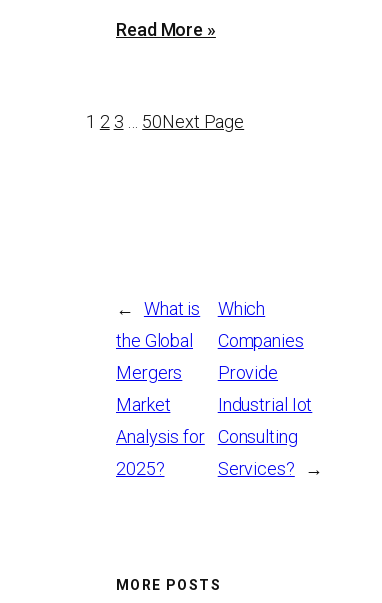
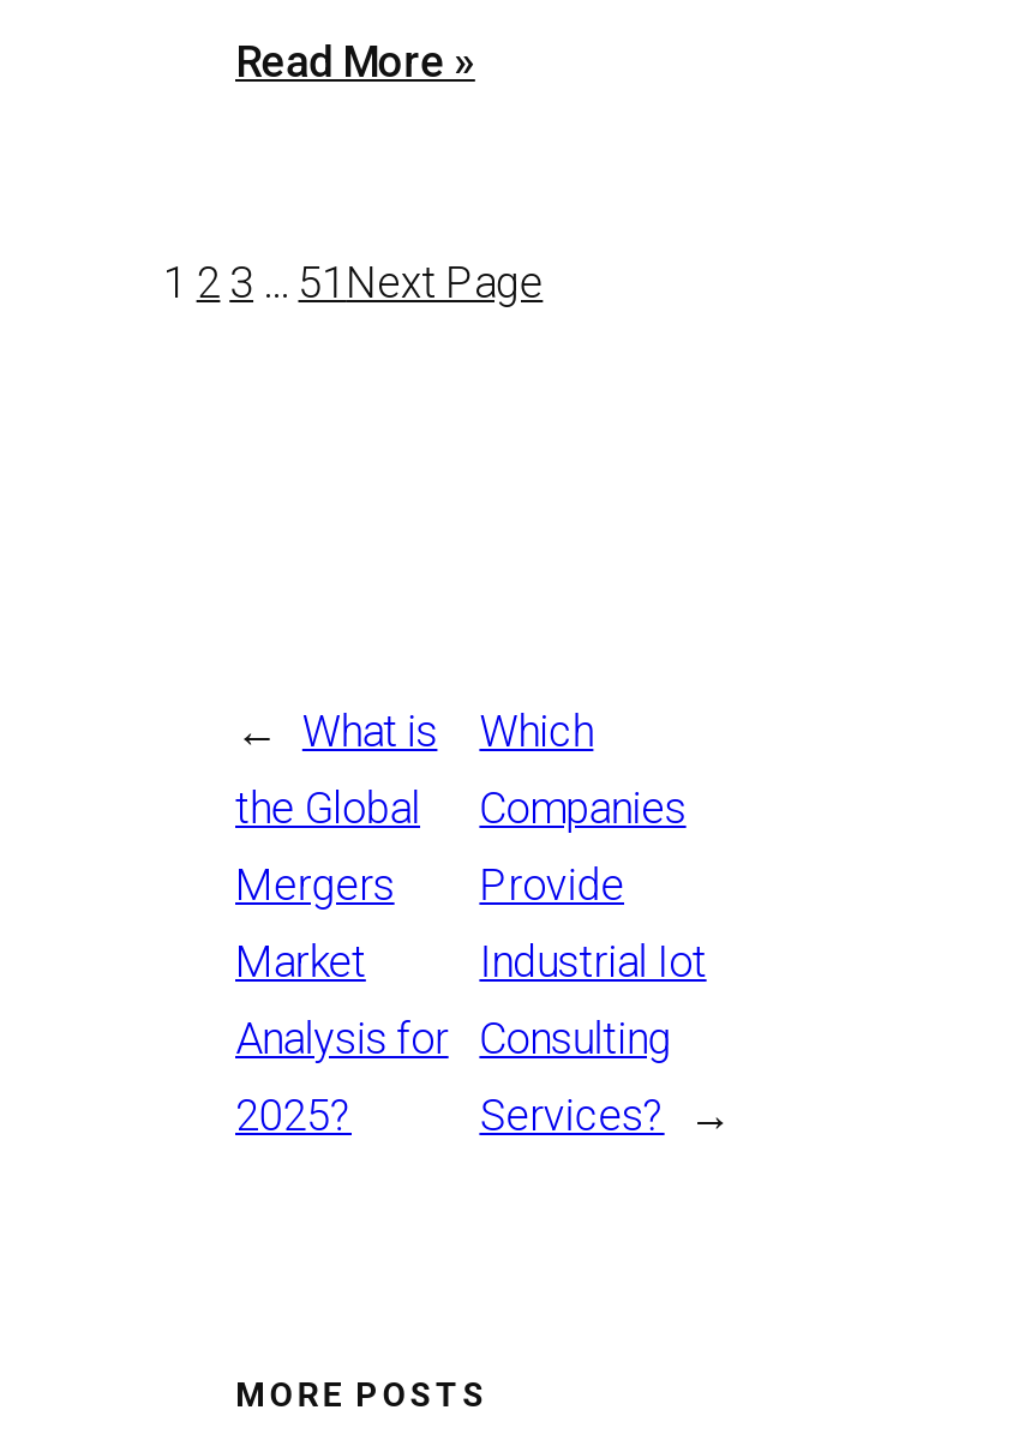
- 1 2 3 … 50 Next Page
+ 1 2 3 … 51 Next Page
